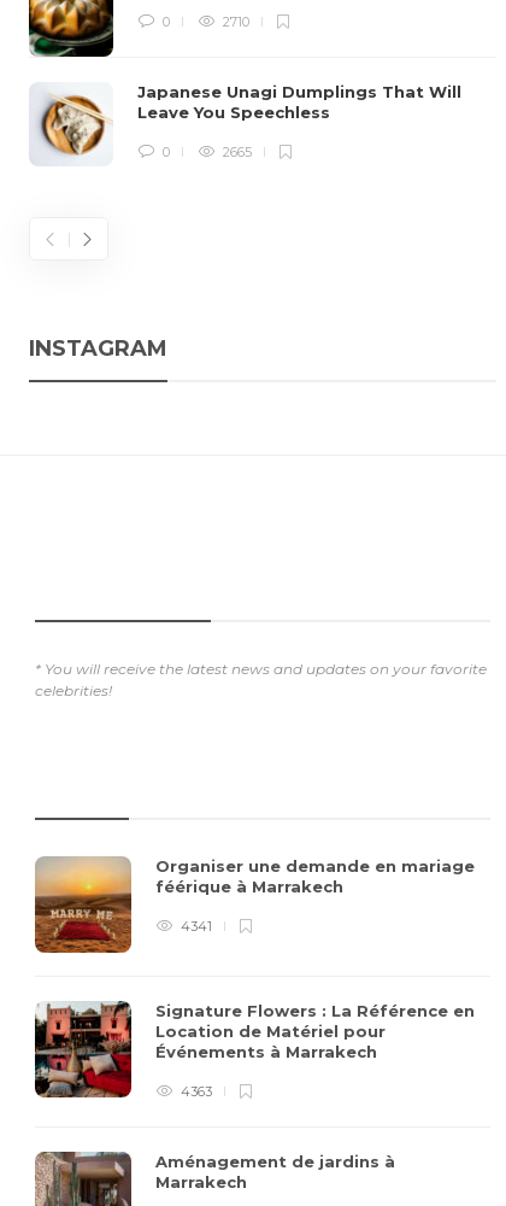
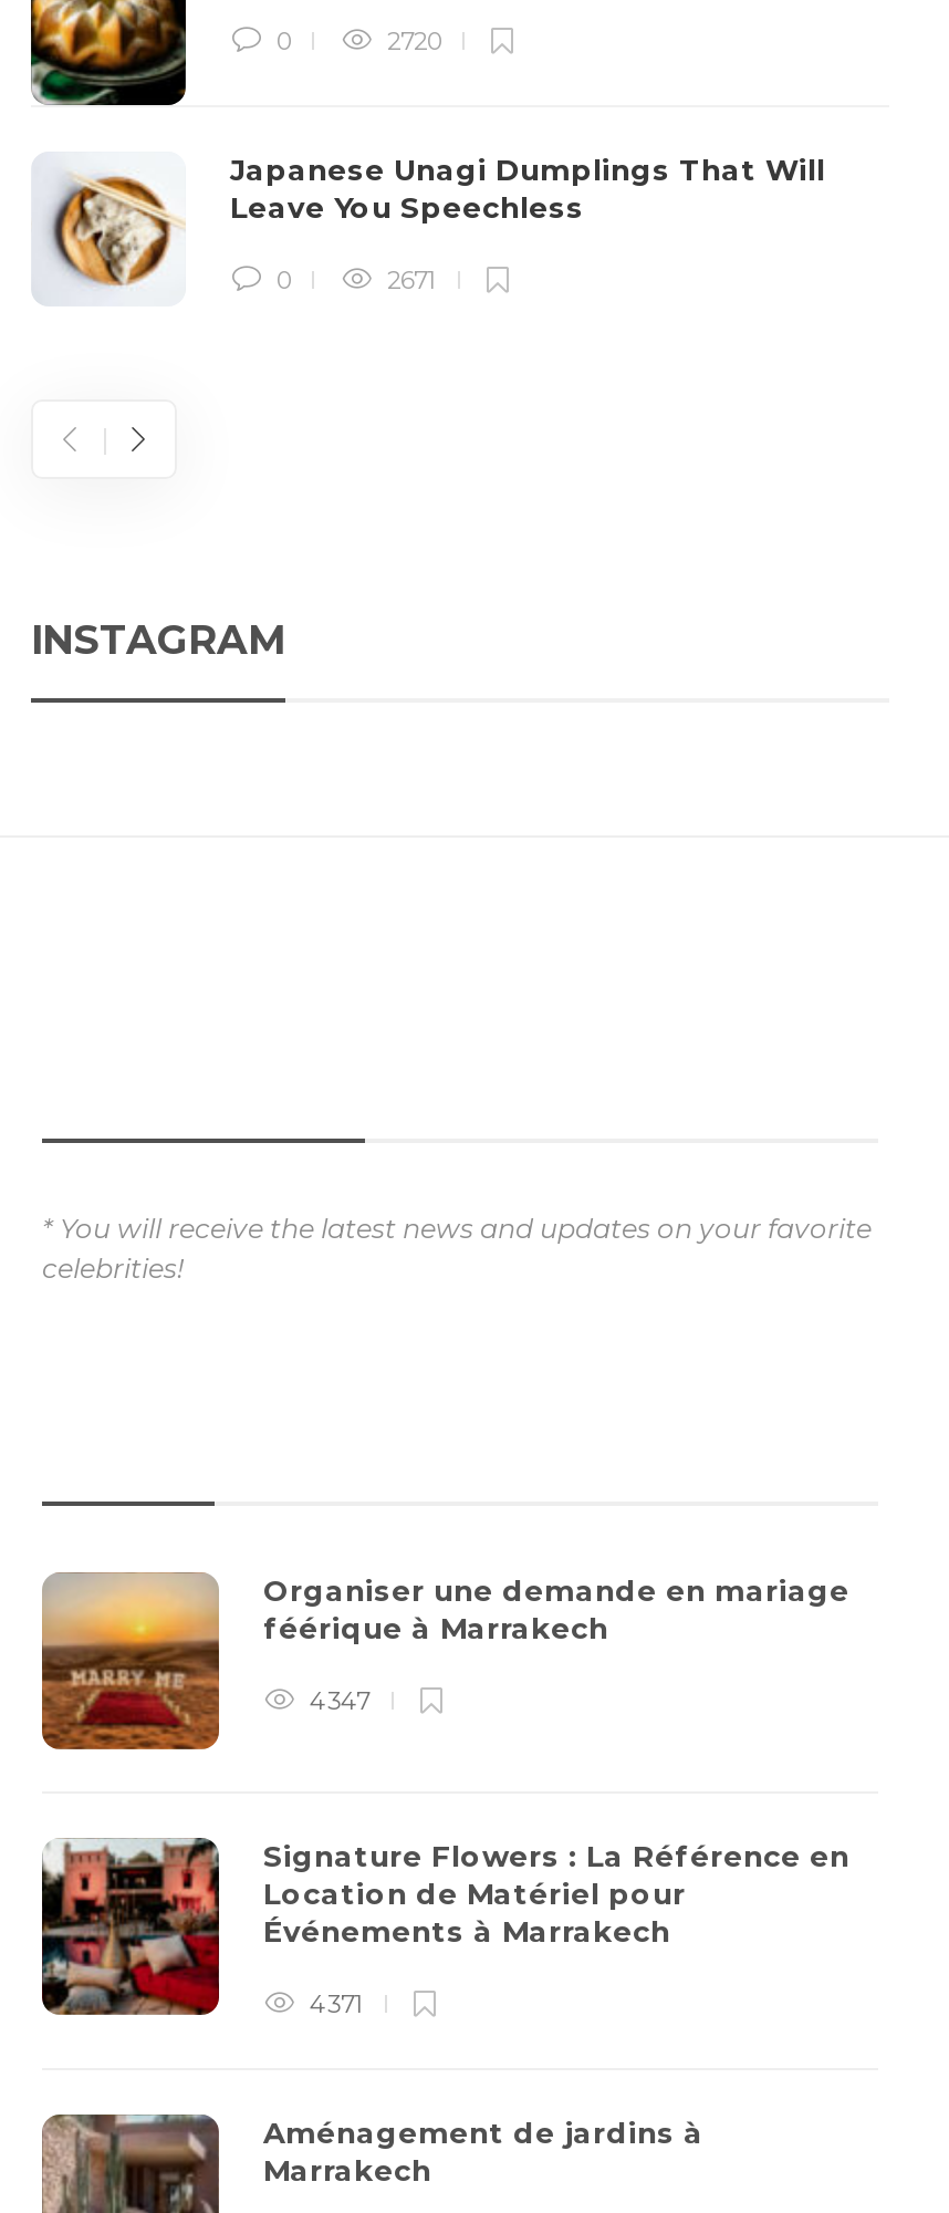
- 2710
+ 2720

- 2665
+ 2671

- 4341
+ 4347

- 4363
+ 4371
